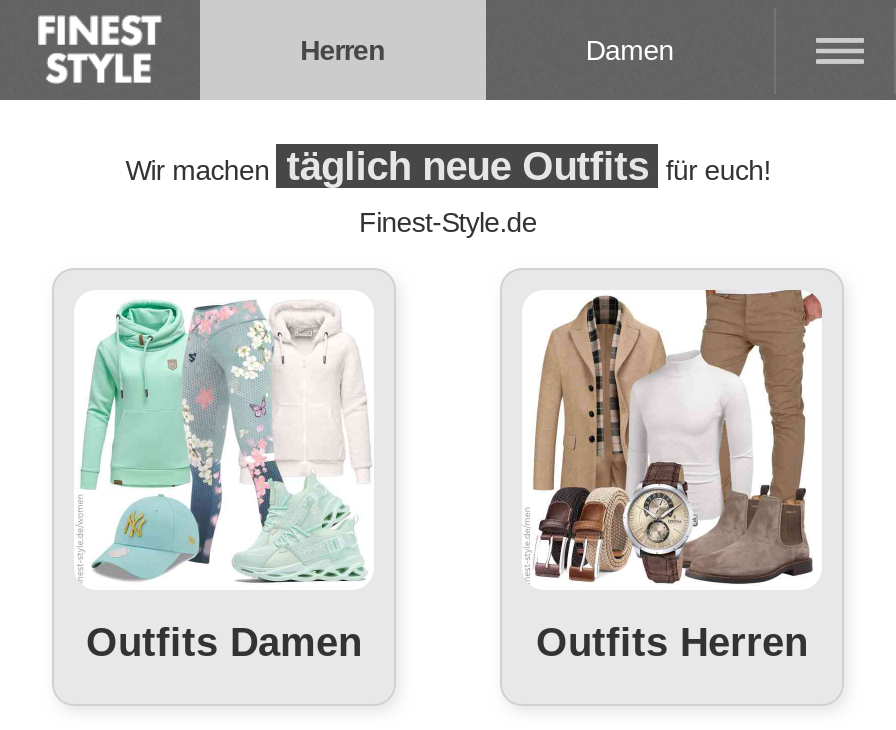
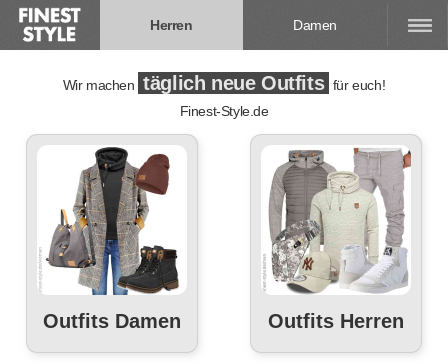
- [image]
+ [image]

- [image]
+ [image]
